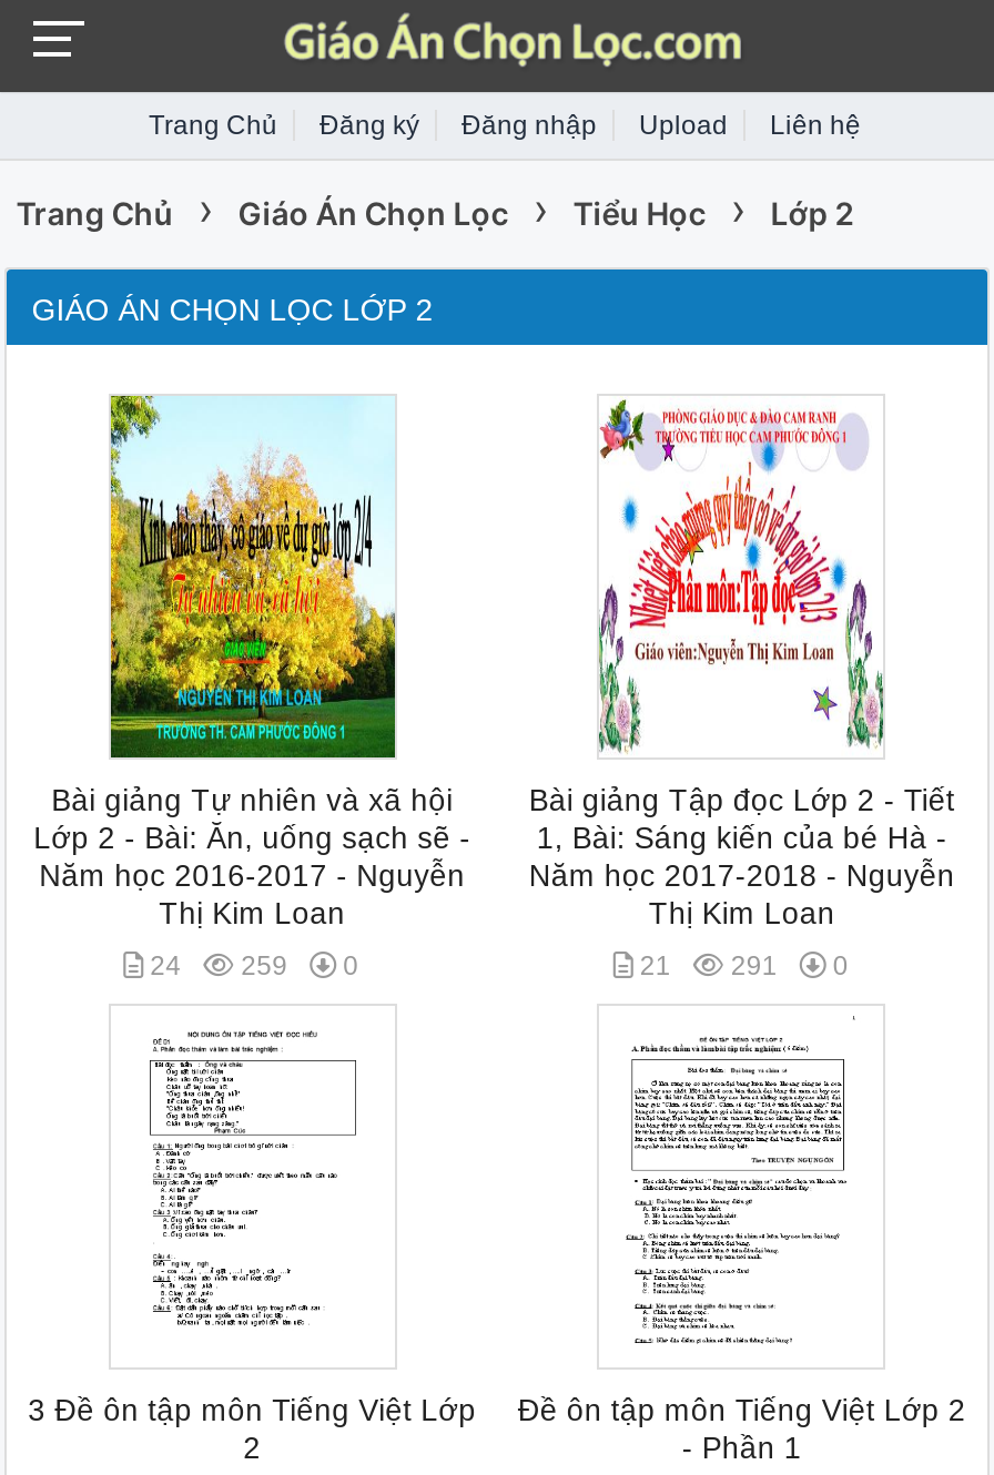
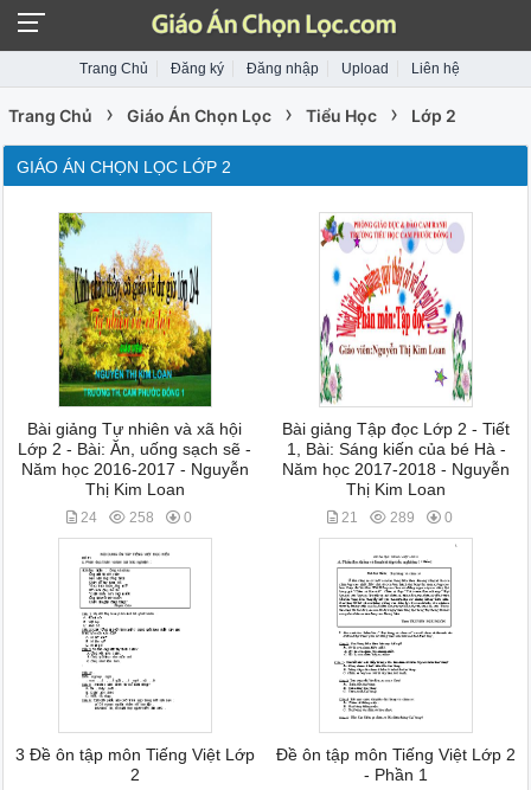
- 24 259 0
+ 24 258 0

- 21 291 0
+ 21 289 0
